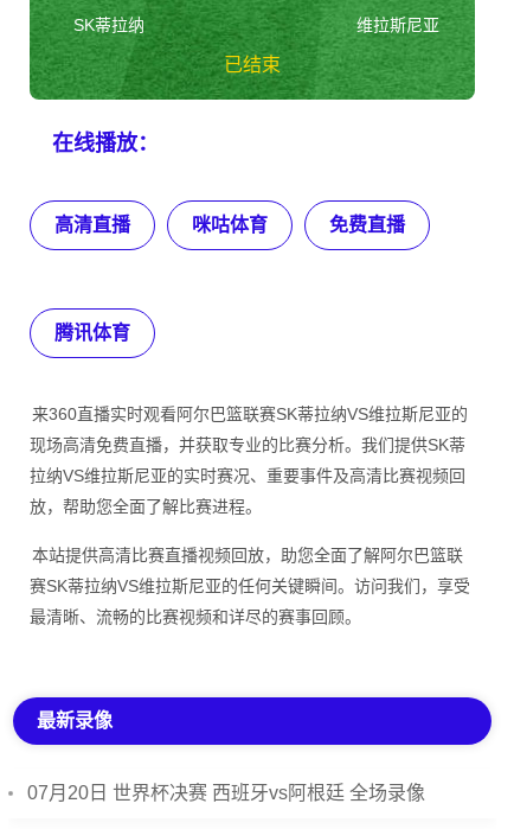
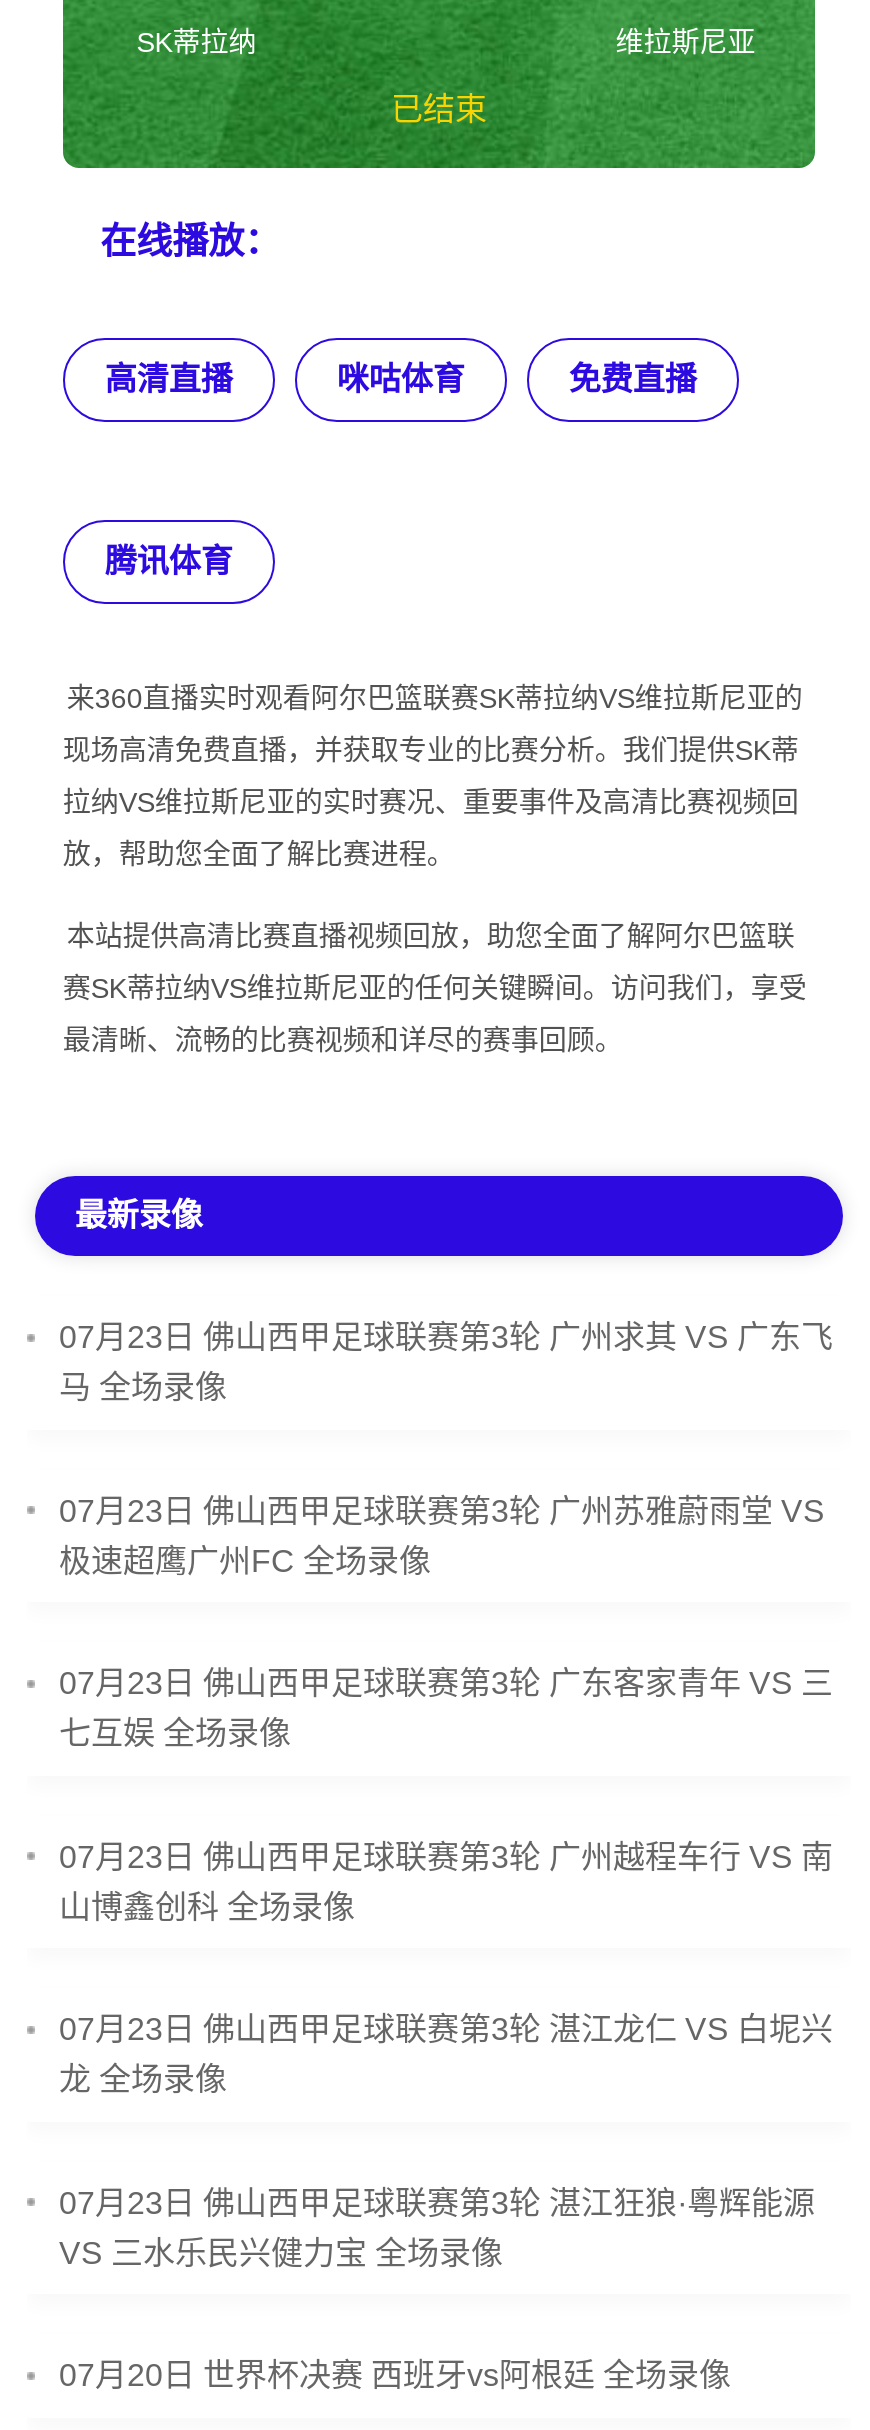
+ 07月23日 佛山西甲足球联赛第3轮 广州求其 VS 广东飞
+ 马 全场录像

+ 07月23日 佛山西甲足球联赛第3轮 广州苏雅蔚雨堂 VS
+ 极速超鹰广州FC 全场录像

+ 07月23日 佛山西甲足球联赛第3轮 广东客家青年 VS 三
+ 七互娱 全场录像

+ 07月23日 佛山西甲足球联赛第3轮 广州越程车行 VS 南
+ 山博鑫创科 全场录像

+ 07月23日 佛山西甲足球联赛第3轮 湛江龙仁 VS 白坭兴
+ 龙 全场录像

+ 07月23日 佛山西甲足球联赛第3轮 湛江狂狼·粵辉能源
+ VS 三水乐民兴健力宝 全场录像
